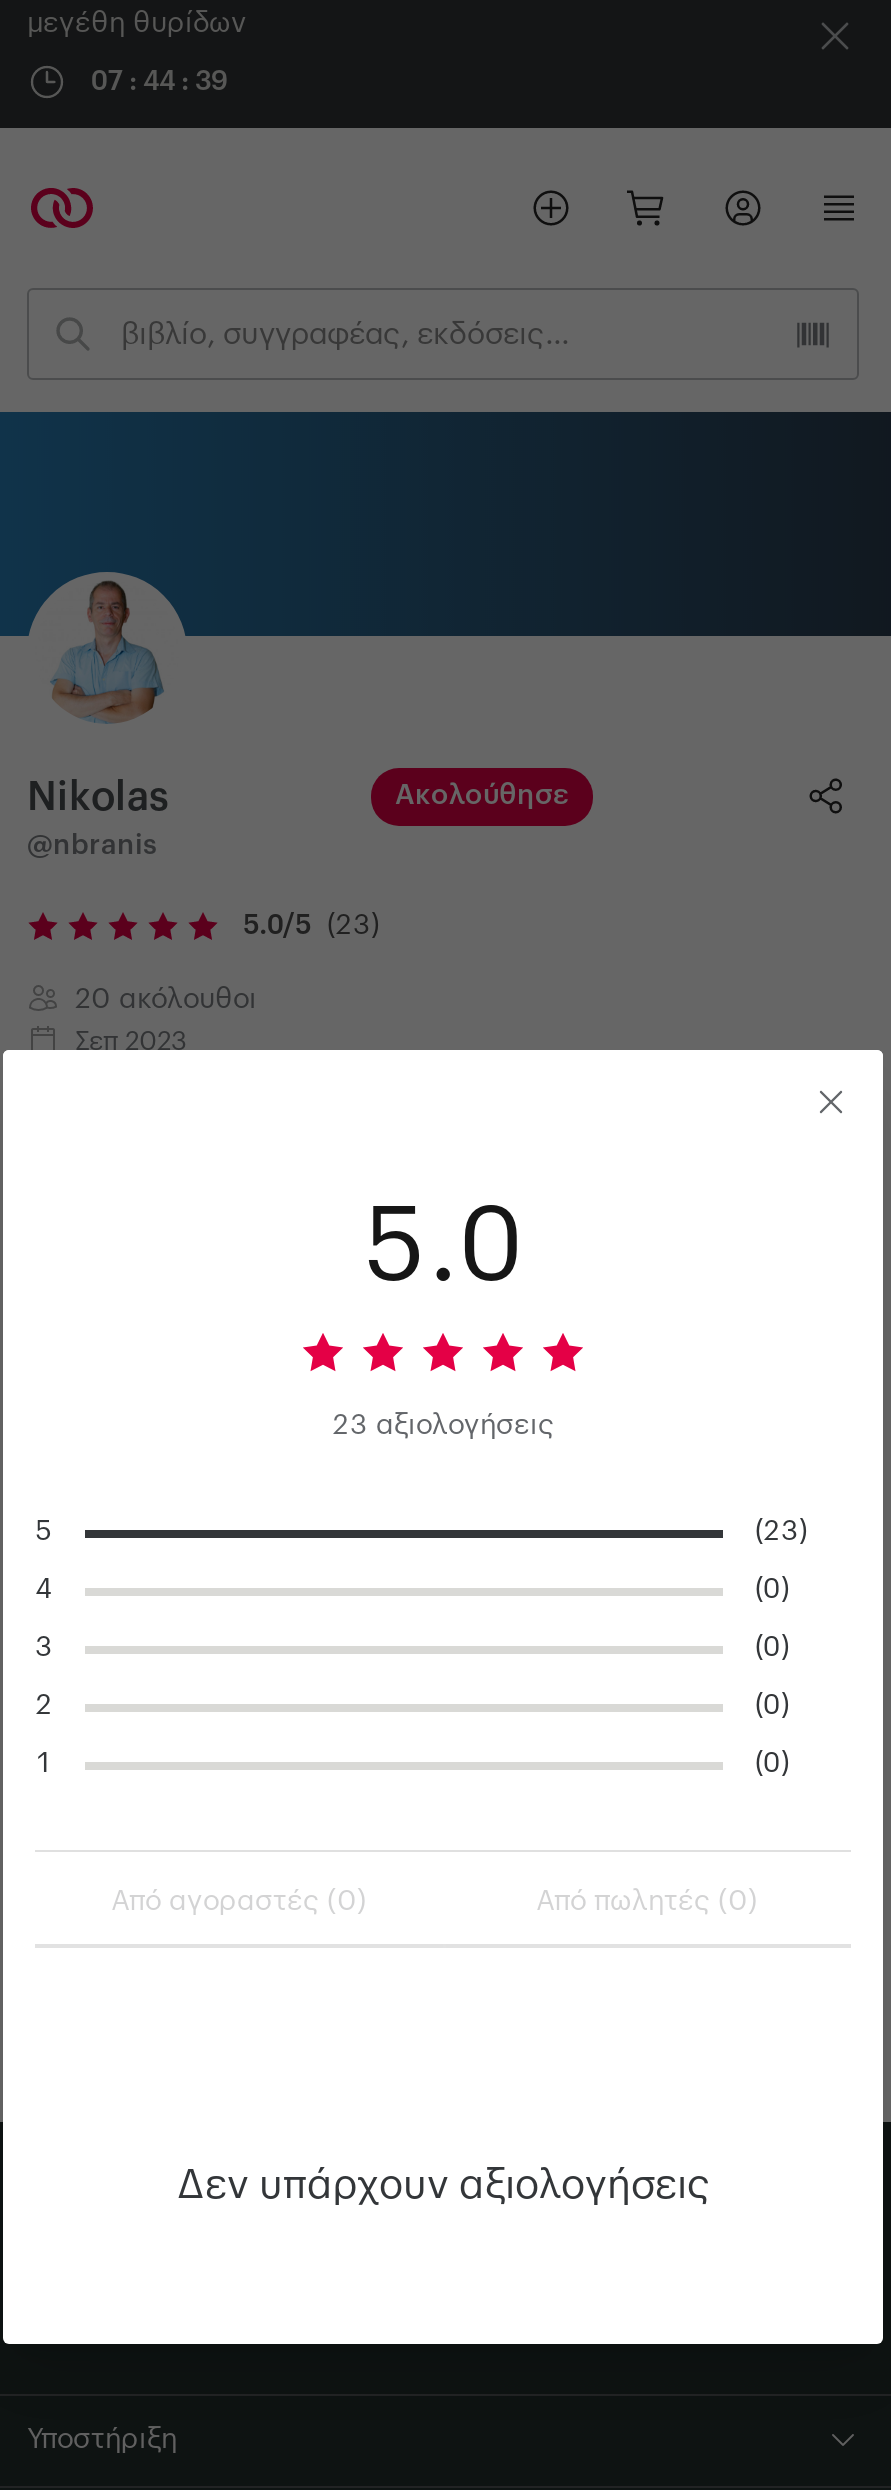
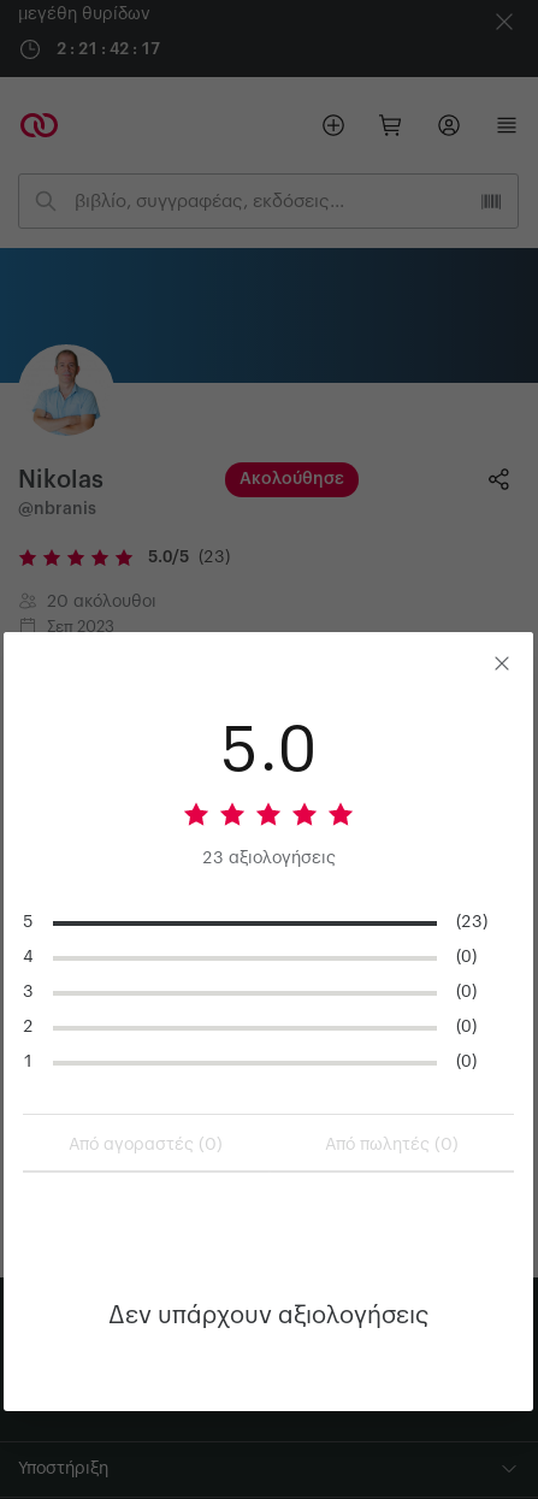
- 07 : 44 : 39
+ 2 : 21 : 42 : 17
